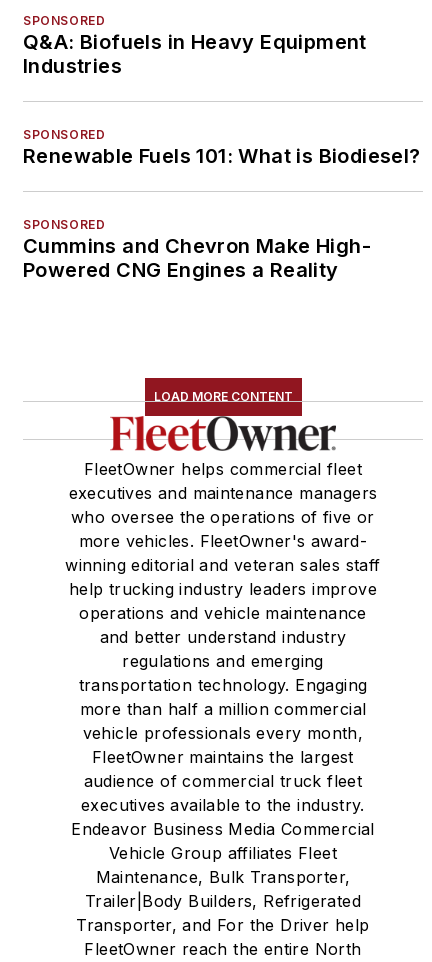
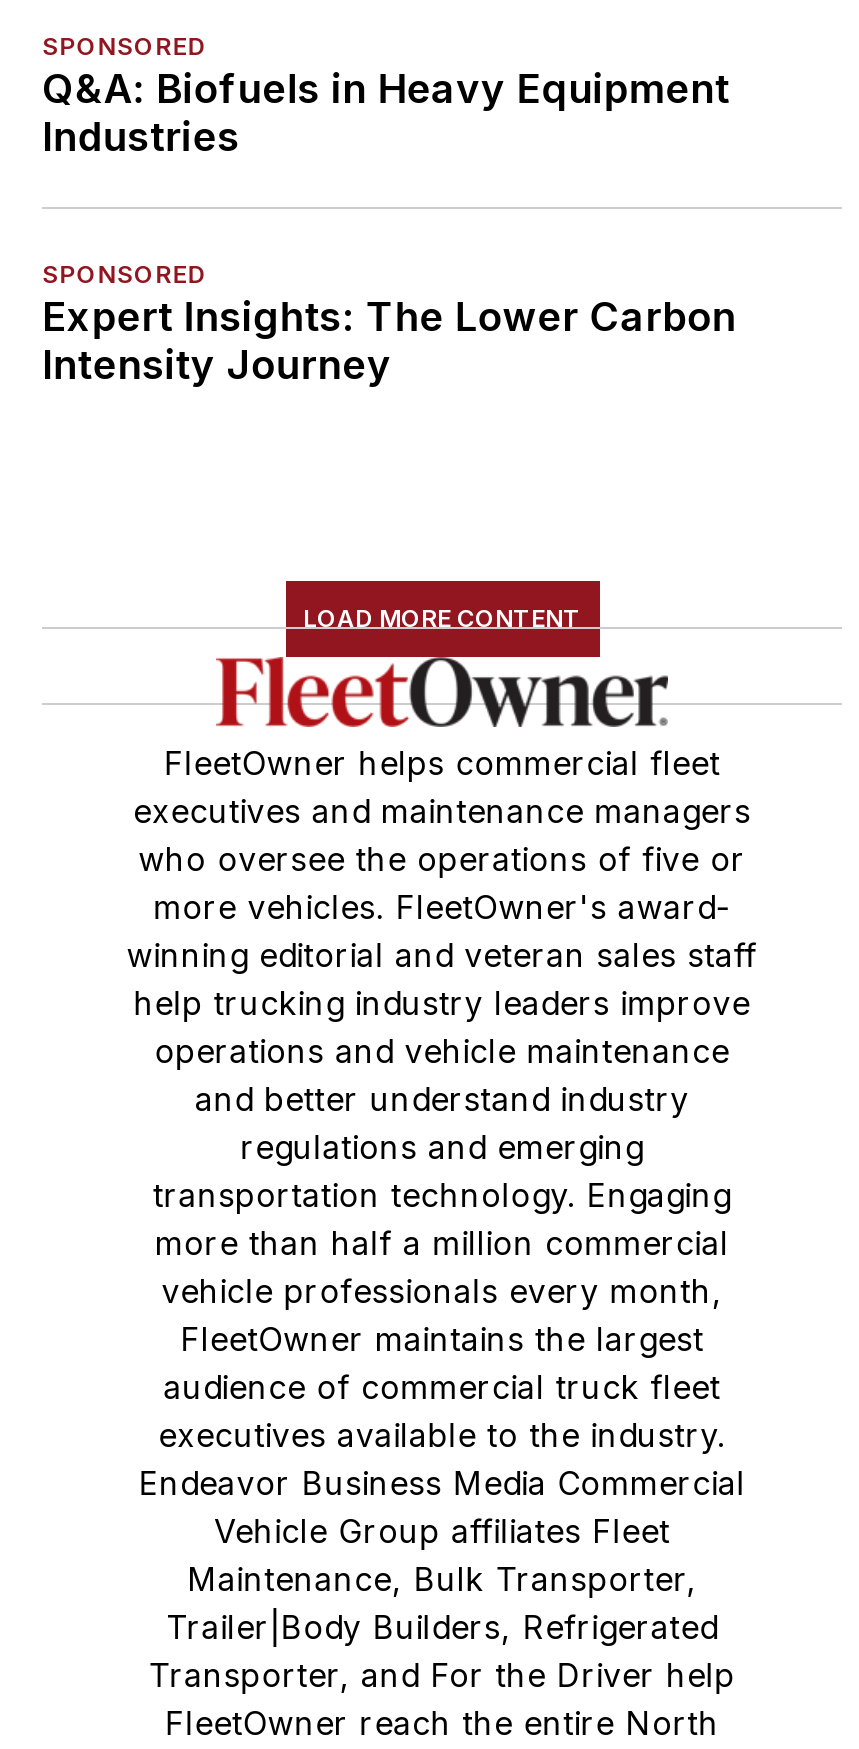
- Renewable Fuels 101: What is Biodiesel?
- SPONSORED
- Cummins and Chevron Make High-
- Powered CNG Engines a Reality
+ Expert Insights: The Lower Carbon
+ Intensity Journey
